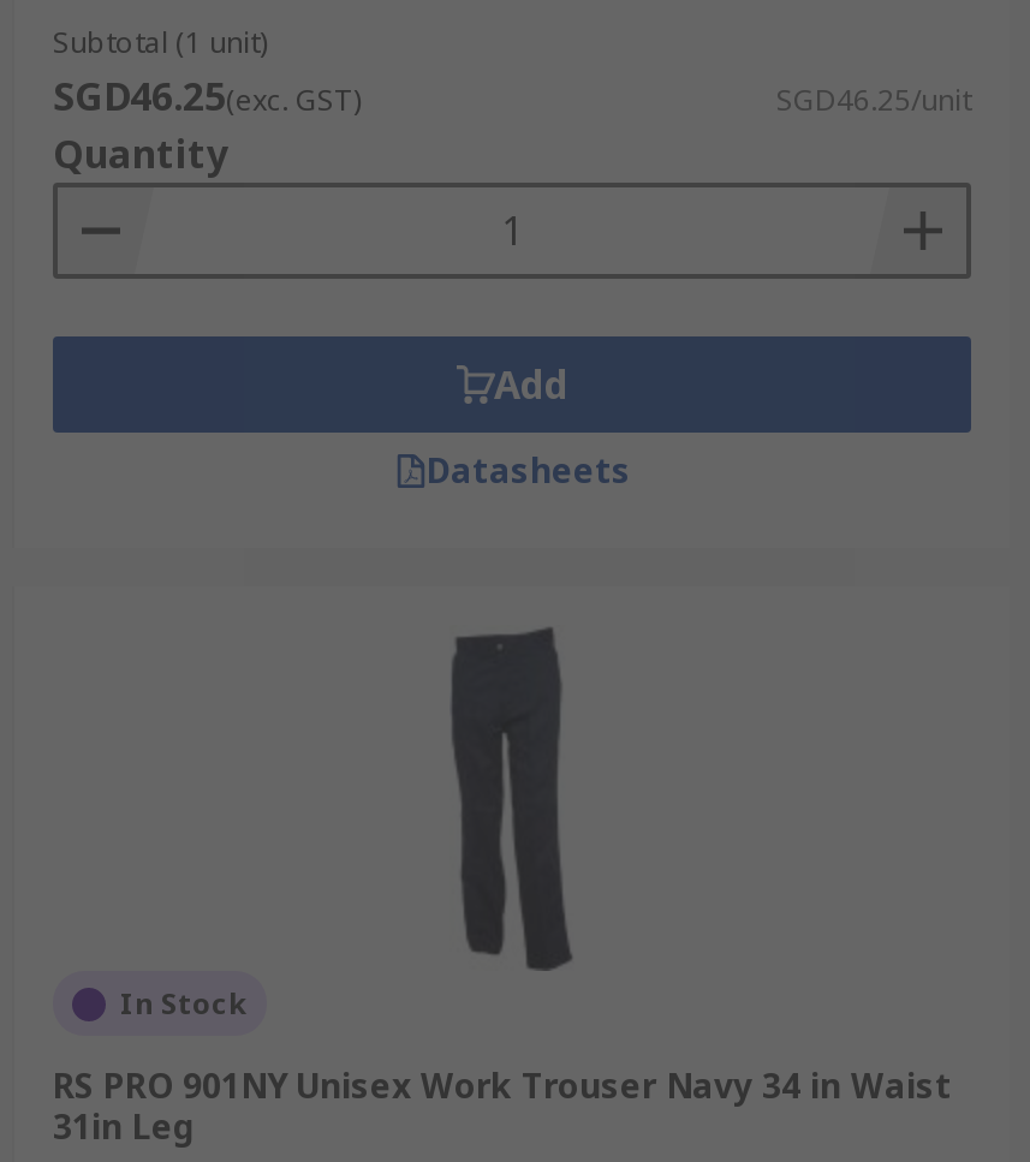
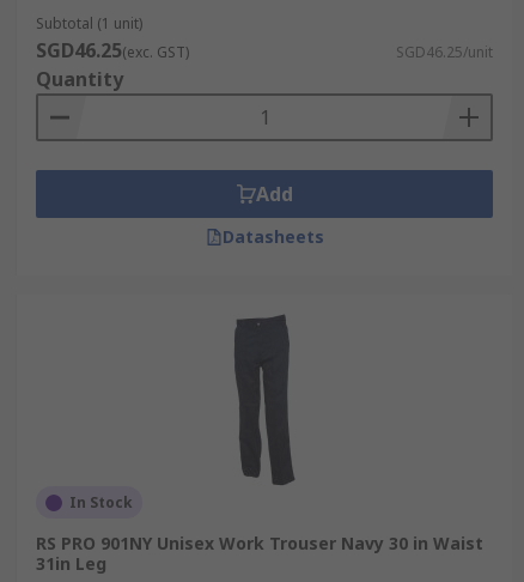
- RS PRO 901NY Unisex Work Trouser Navy 34 in Waist
+ RS PRO 901NY Unisex Work Trouser Navy 30 in Waist
